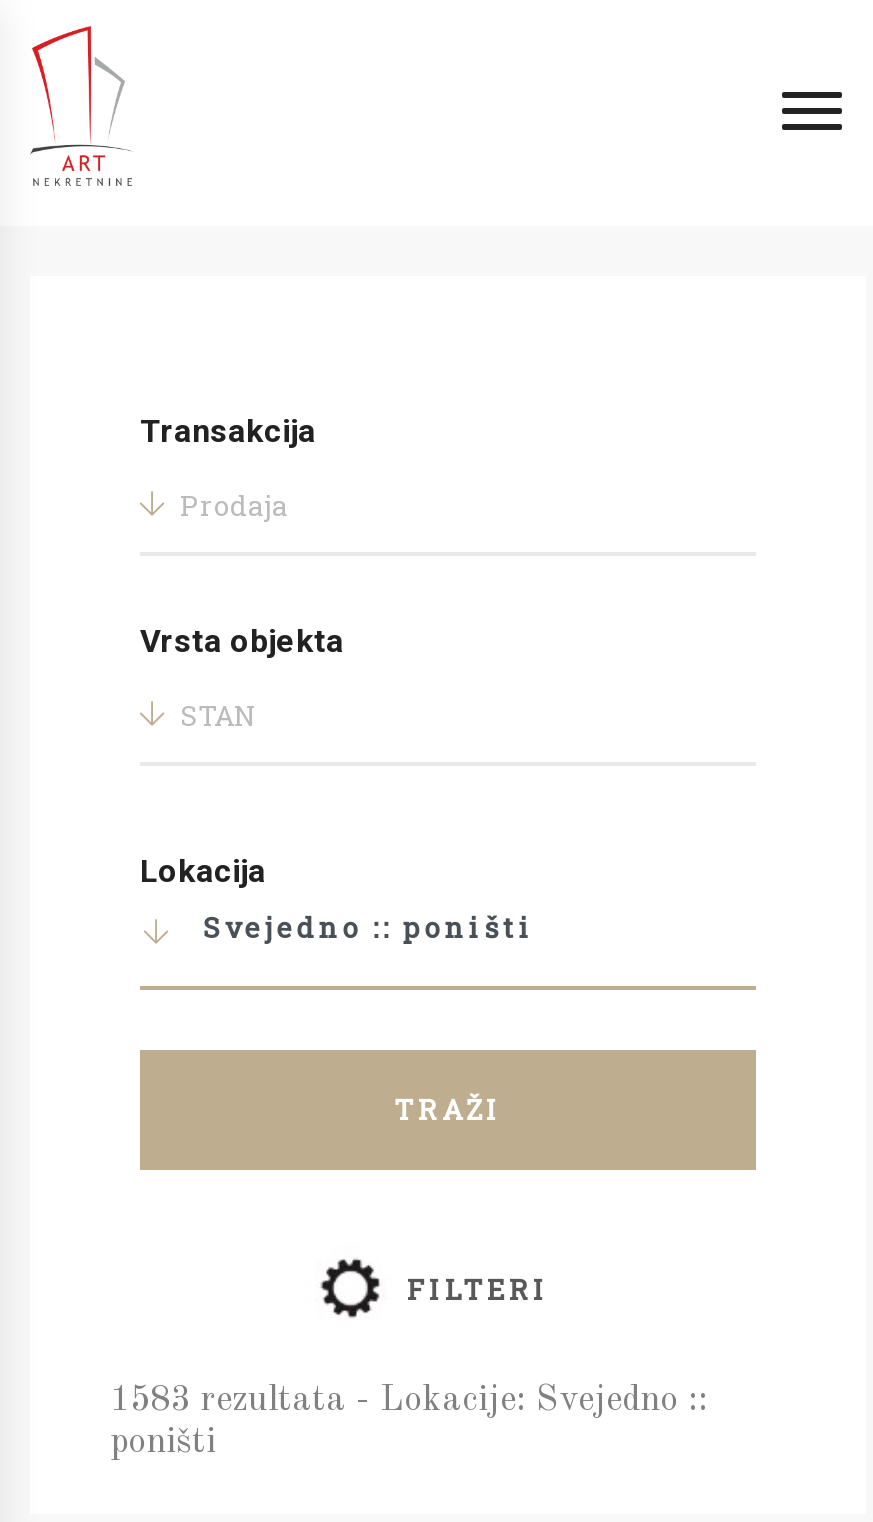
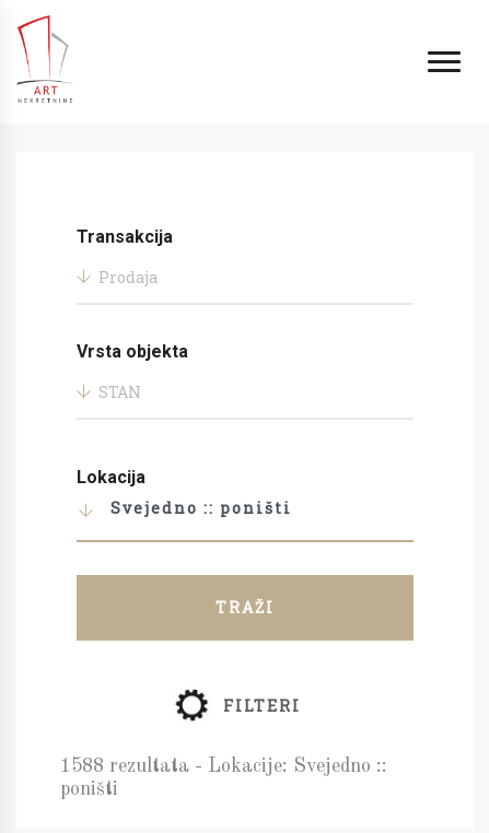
- 1583 rezultata - Lokacije: Svejedno ::
+ 1588 rezultata - Lokacije: Svejedno ::
